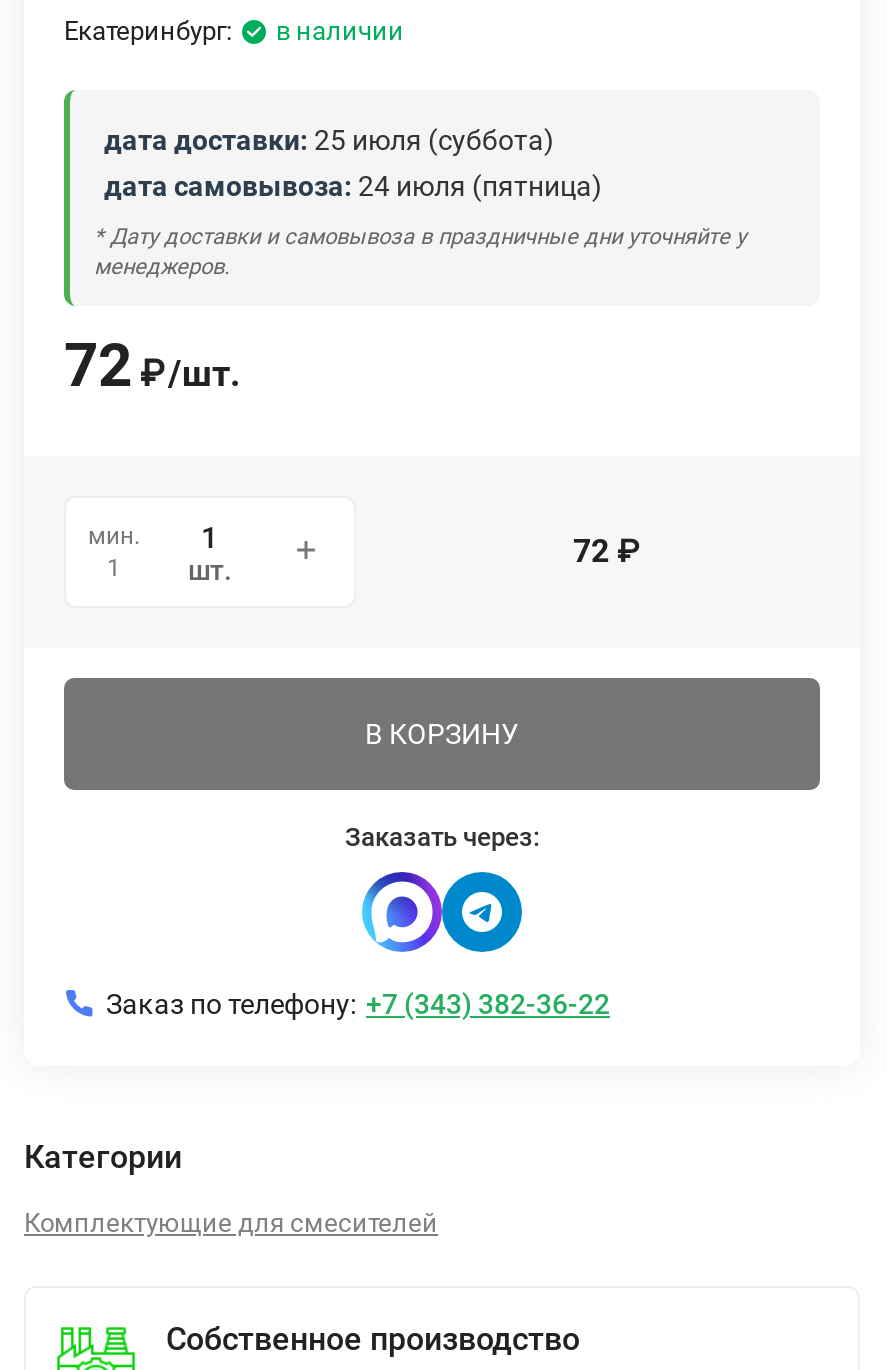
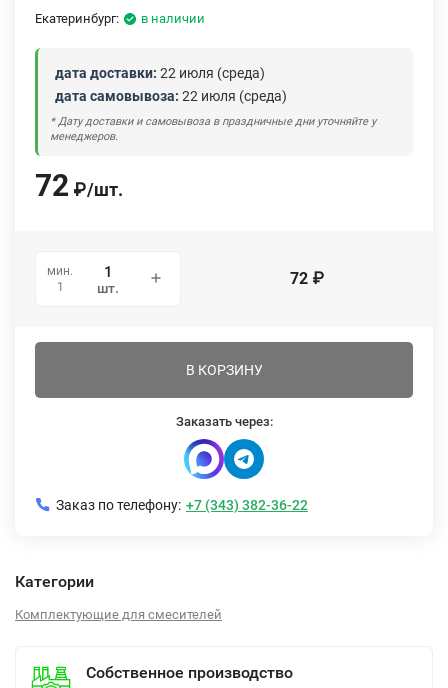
- дата доставки: 25 июля (суббота)
+ дата доставки: 22 июля (среда)

- дата самовывоза: 24 июля (пятница)
+ дата самовывоза: 22 июля (среда)
